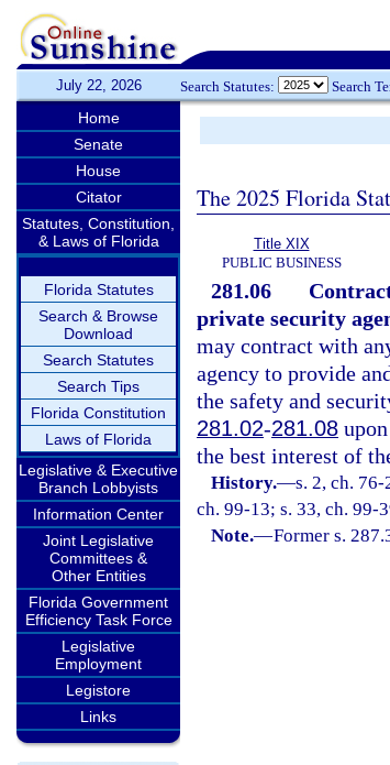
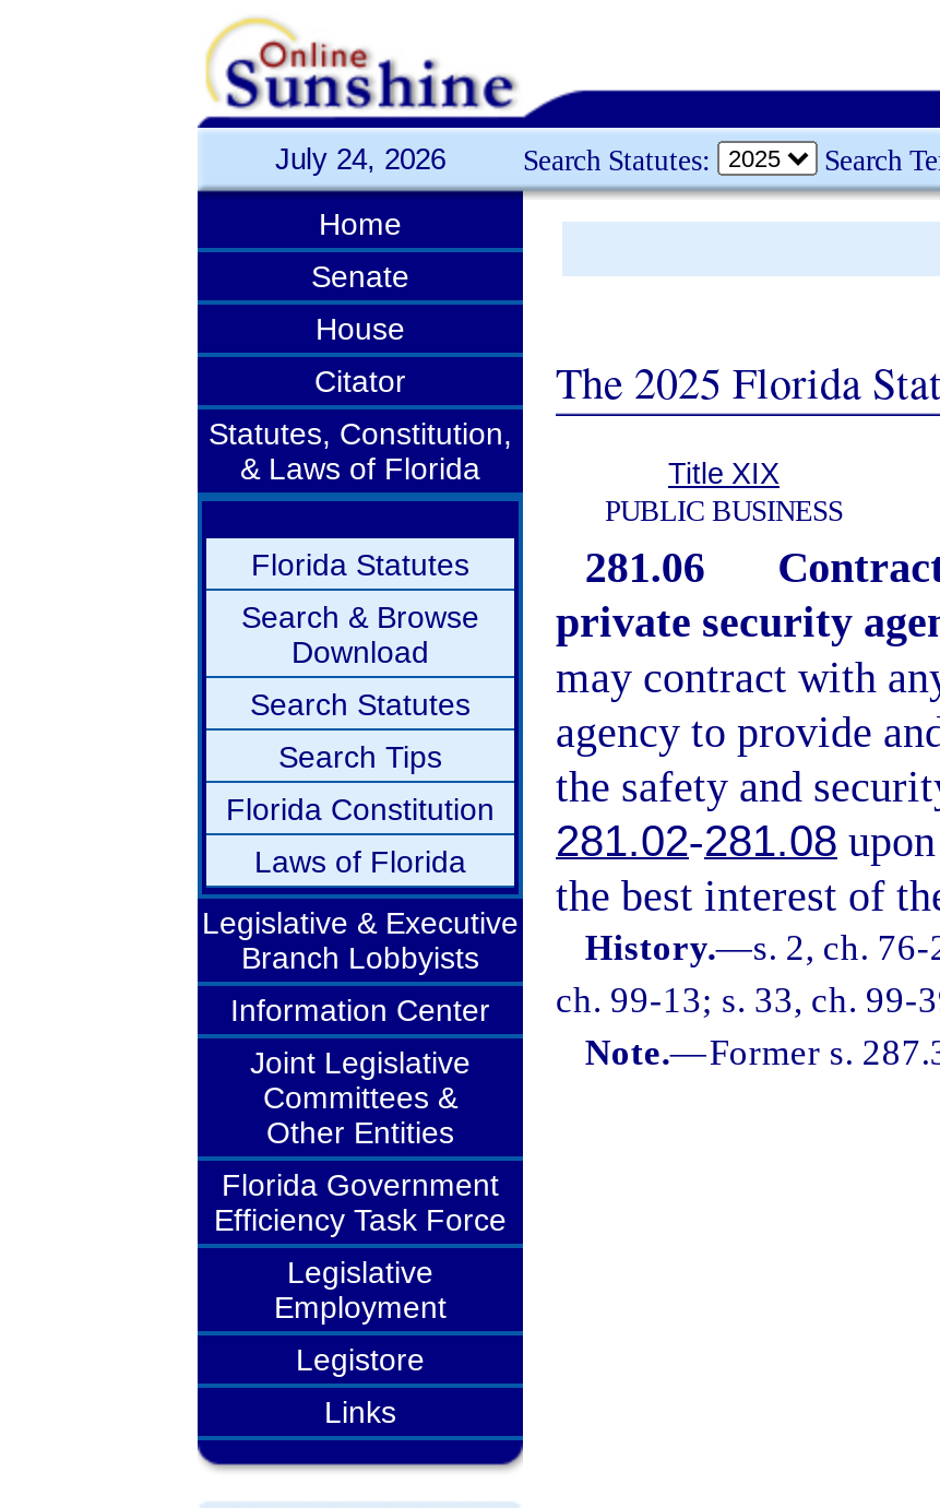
- July 22, 2026
+ July 24, 2026
